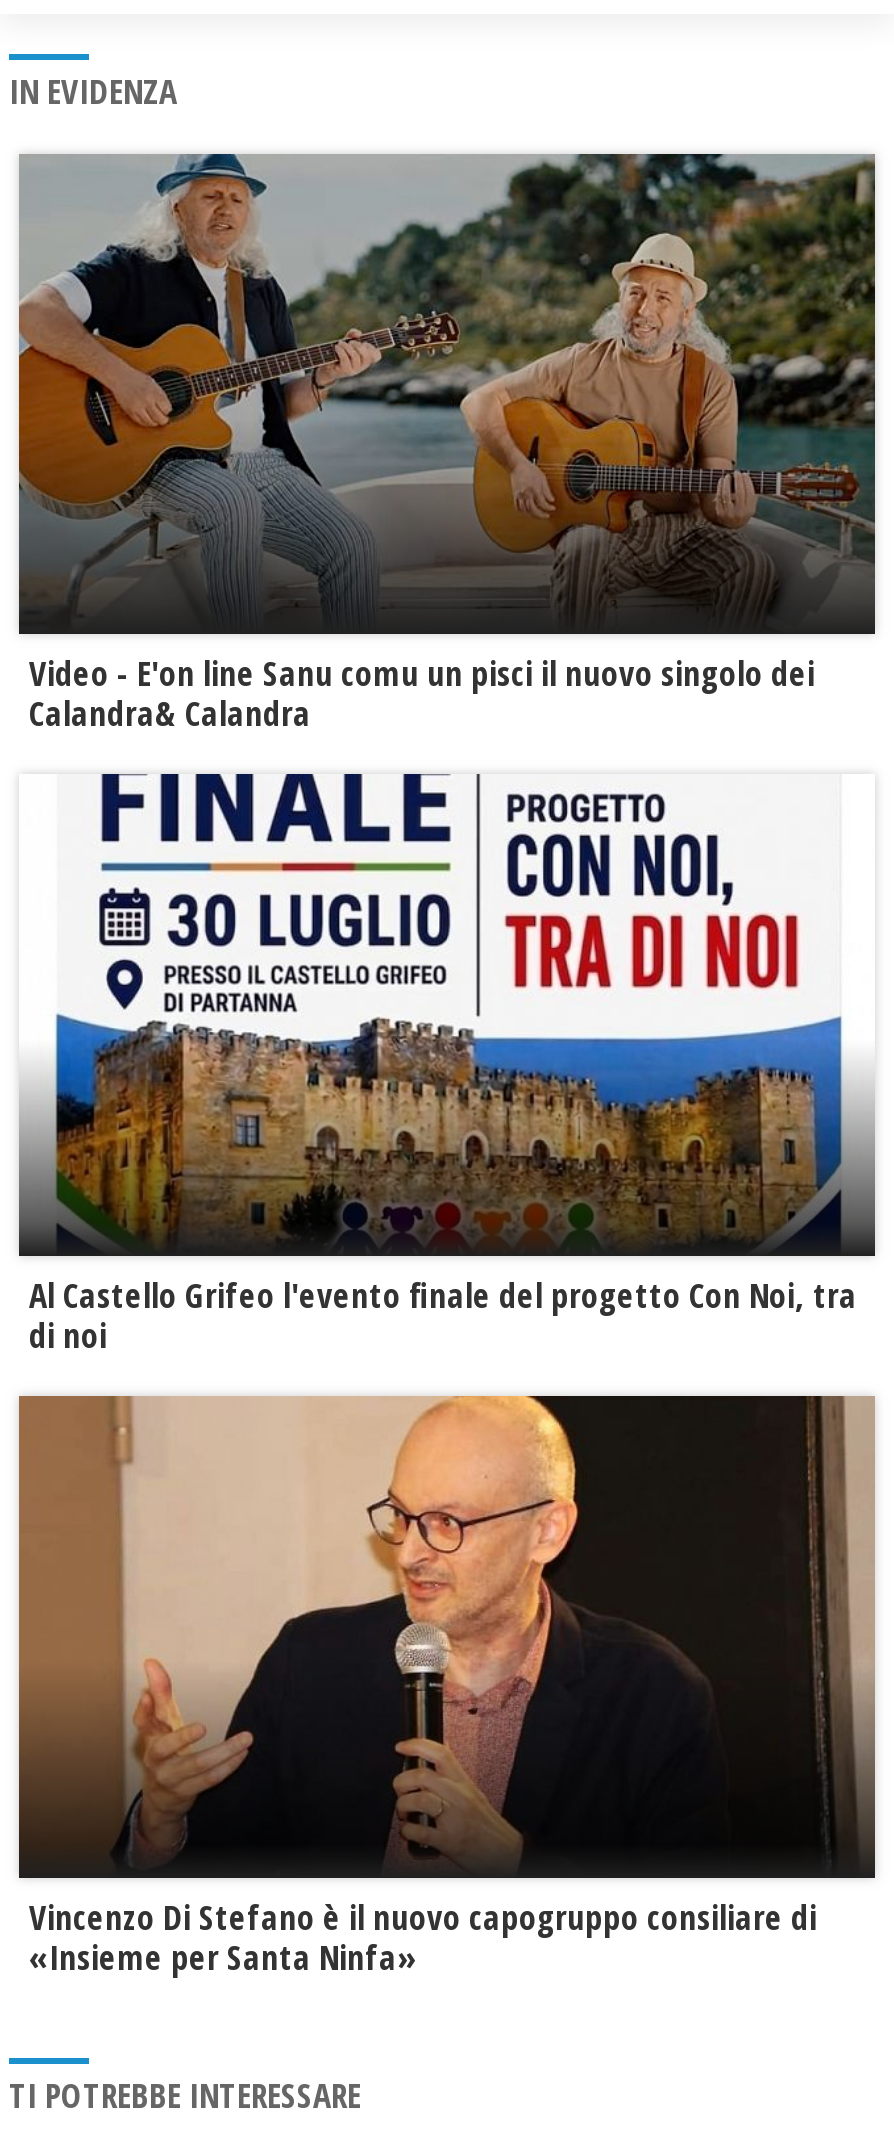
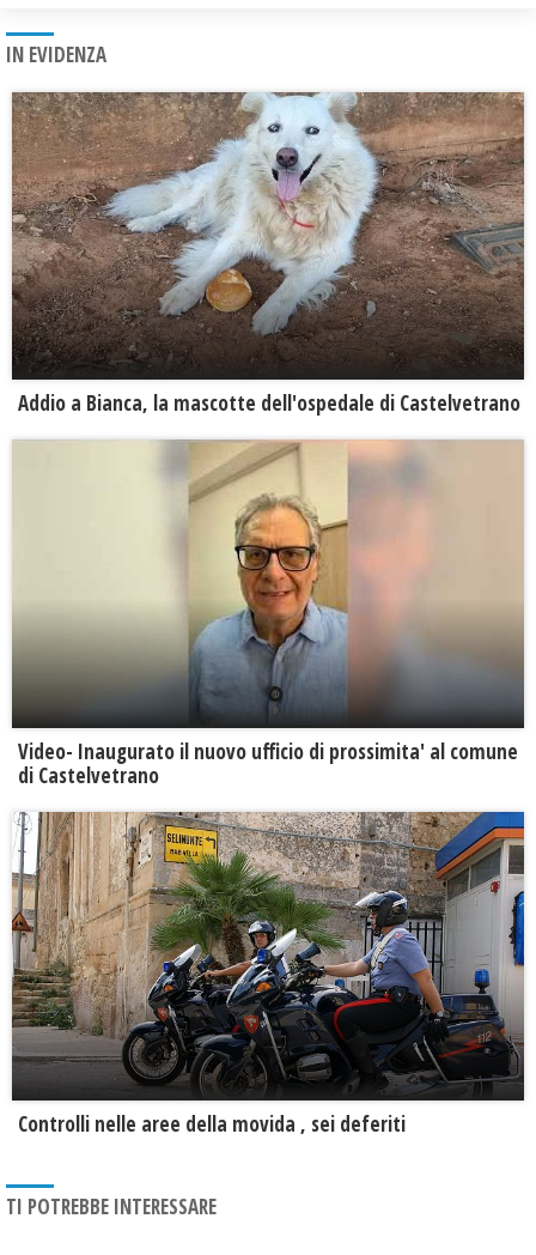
- [image]
- Video - E'on line Sanu comu un pisci il nuovo singolo dei
- Calandra& Calandra
+ [image]
+ Addio a Bianca, la mascotte dell'ospedale di Castelvetrano

- [image]
- Al Castello Grifeo l'evento finale del progetto Con Noi, tra
- di noi
+ [image]
+ Video- Inaugurato il nuovo ufficio di prossimita' al comune
+ di Castelvetrano

- [image]
- Vincenzo Di Stefano è il nuovo capogruppo consiliare di
- «Insieme per Santa Ninfa»
+ [image]
+ Controlli nelle aree della movida , sei deferiti
